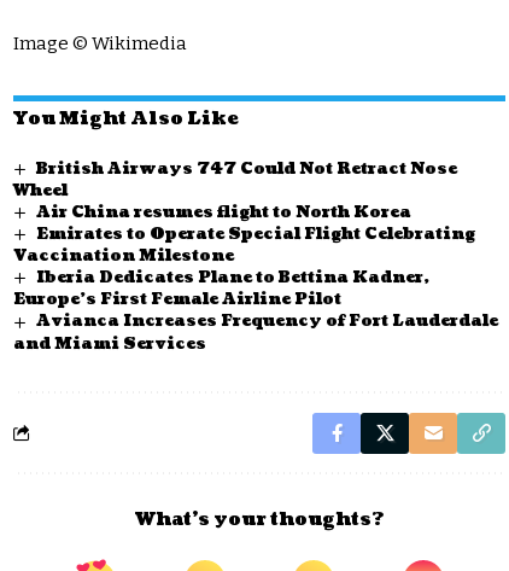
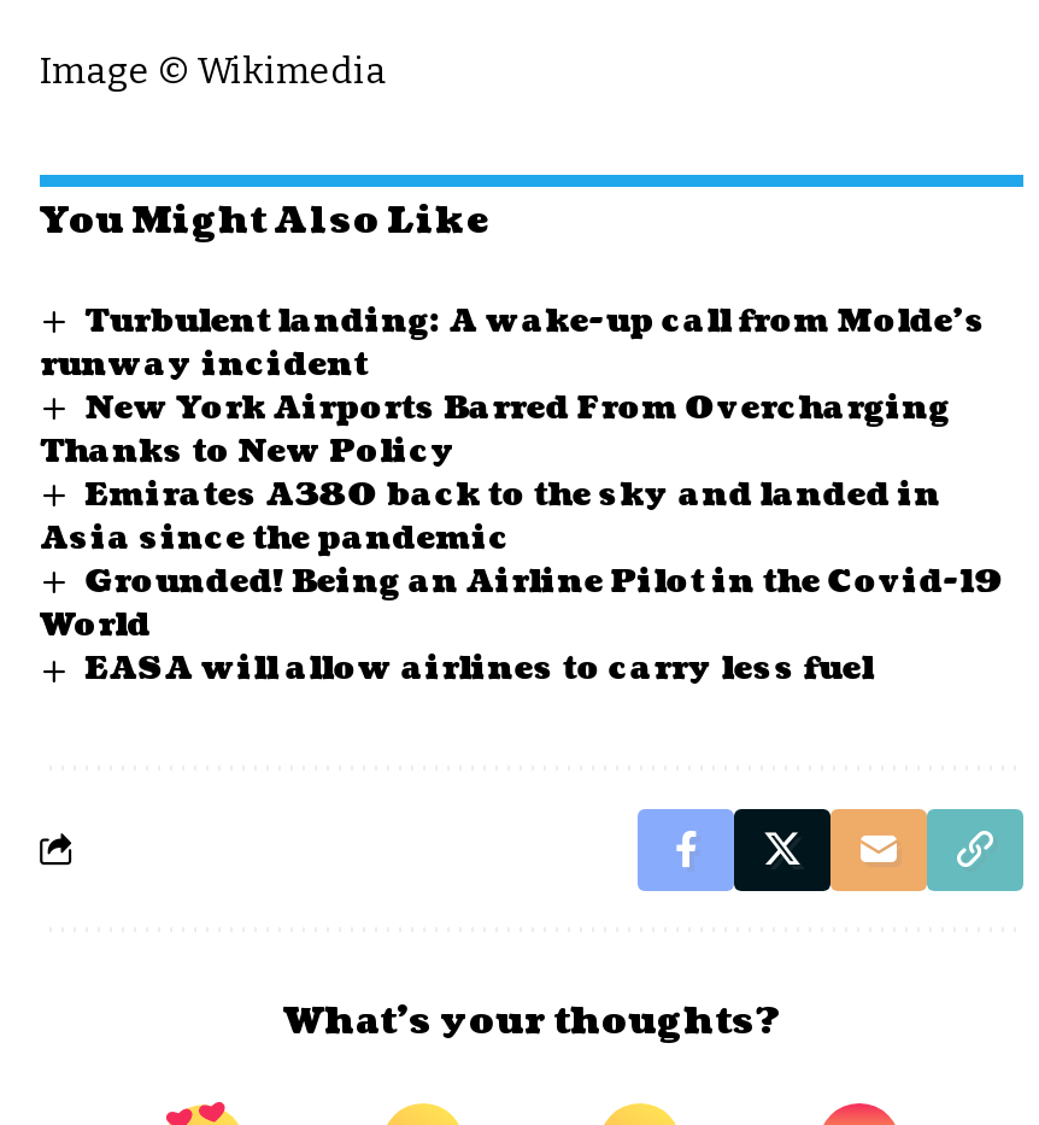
- British Airways 747 Could Not Retract Nose
- Wheel
- Air China resumes flight to North Korea
- Emirates to Operate Special Flight Celebrating
- Vaccination Milestone
- Iberia Dedicates Plane to Bettina Kadner,
- Europe’s First Female Airline Pilot
- Avianca Increases Frequency of Fort Lauderdale
- and Miami Services
+ Turbulent landing: A wake-up call from Molde’s
+ runway incident
+ New York Airports Barred From Overcharging
+ Thanks to New Policy
+ Emirates A380 back to the sky and landed in
+ Asia since the pandemic
+ Grounded! Being an Airline Pilot in the Covid-19
+ World
+ EASA will allow airlines to carry less fuel
